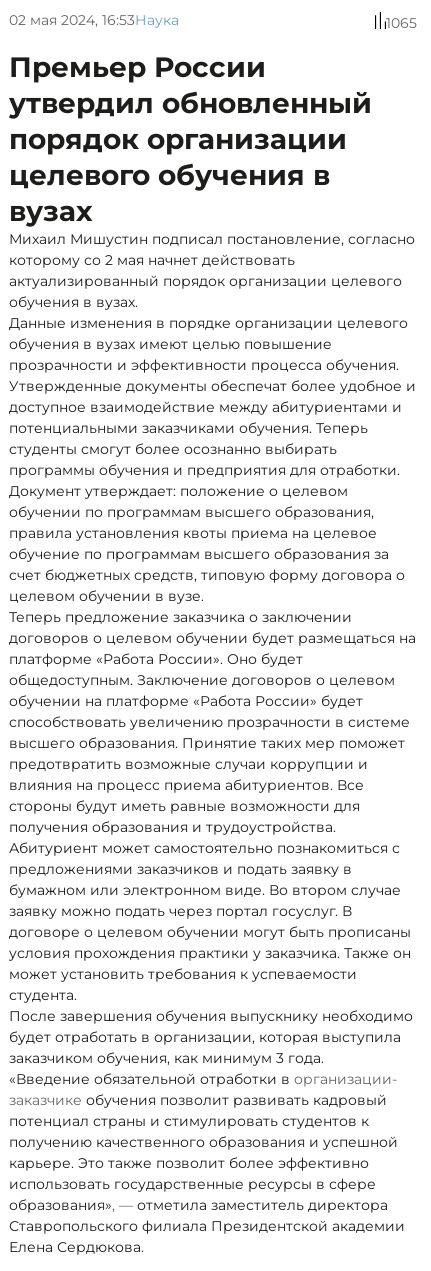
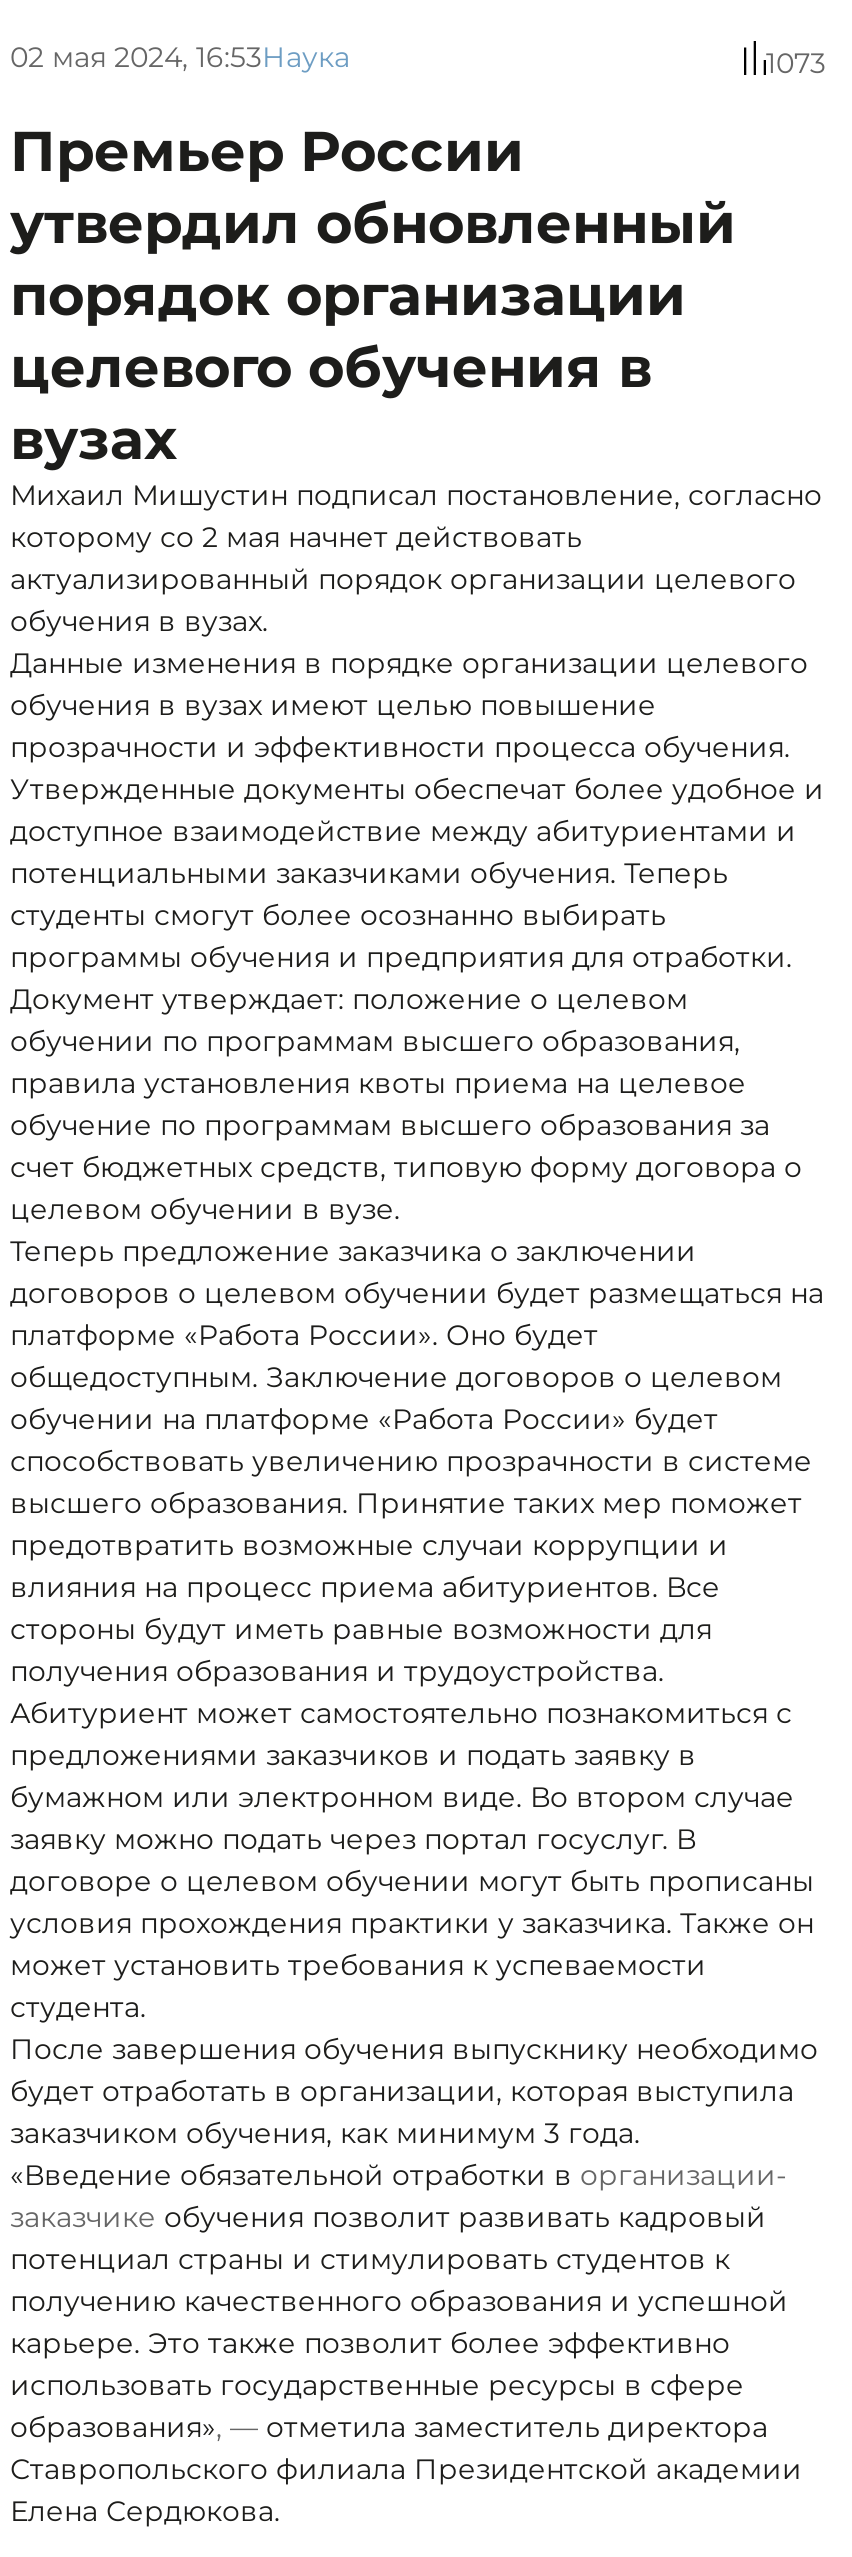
- 1065
+ 1073
